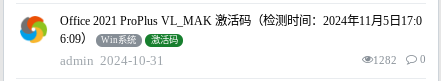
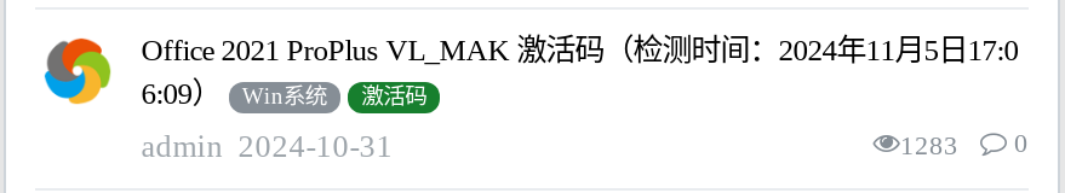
- 1282 0
+ 1283 0
